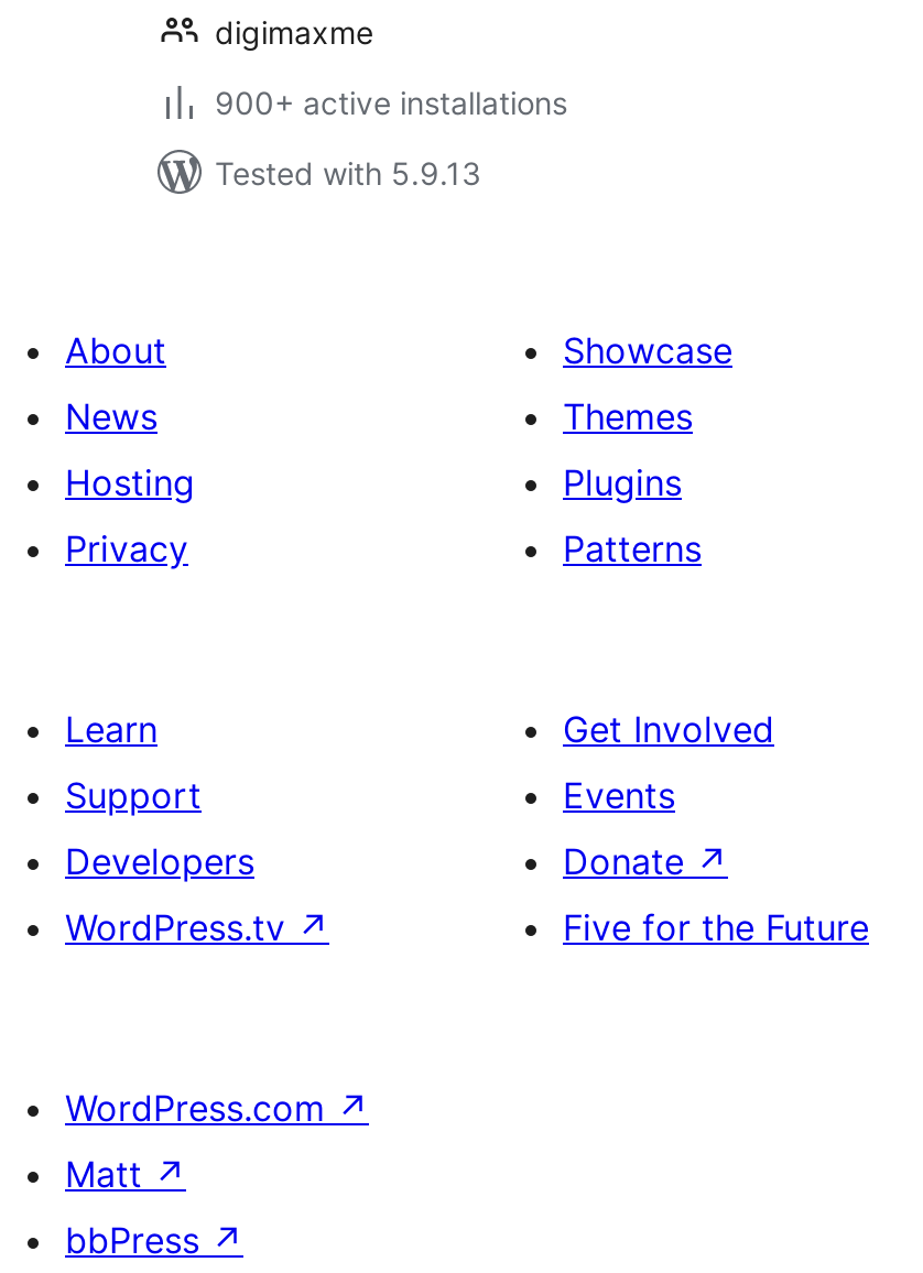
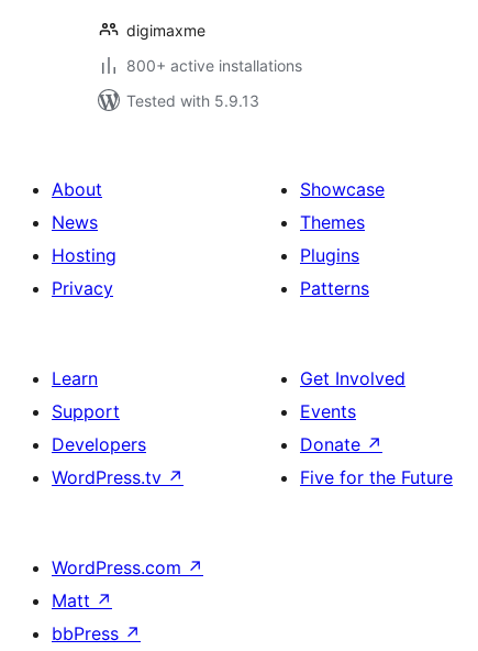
- 900+ active installations
+ 800+ active installations
